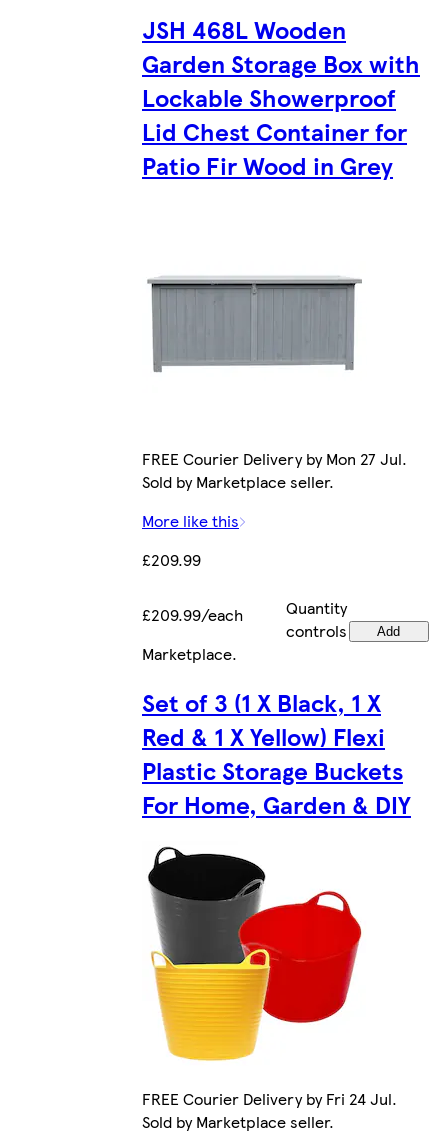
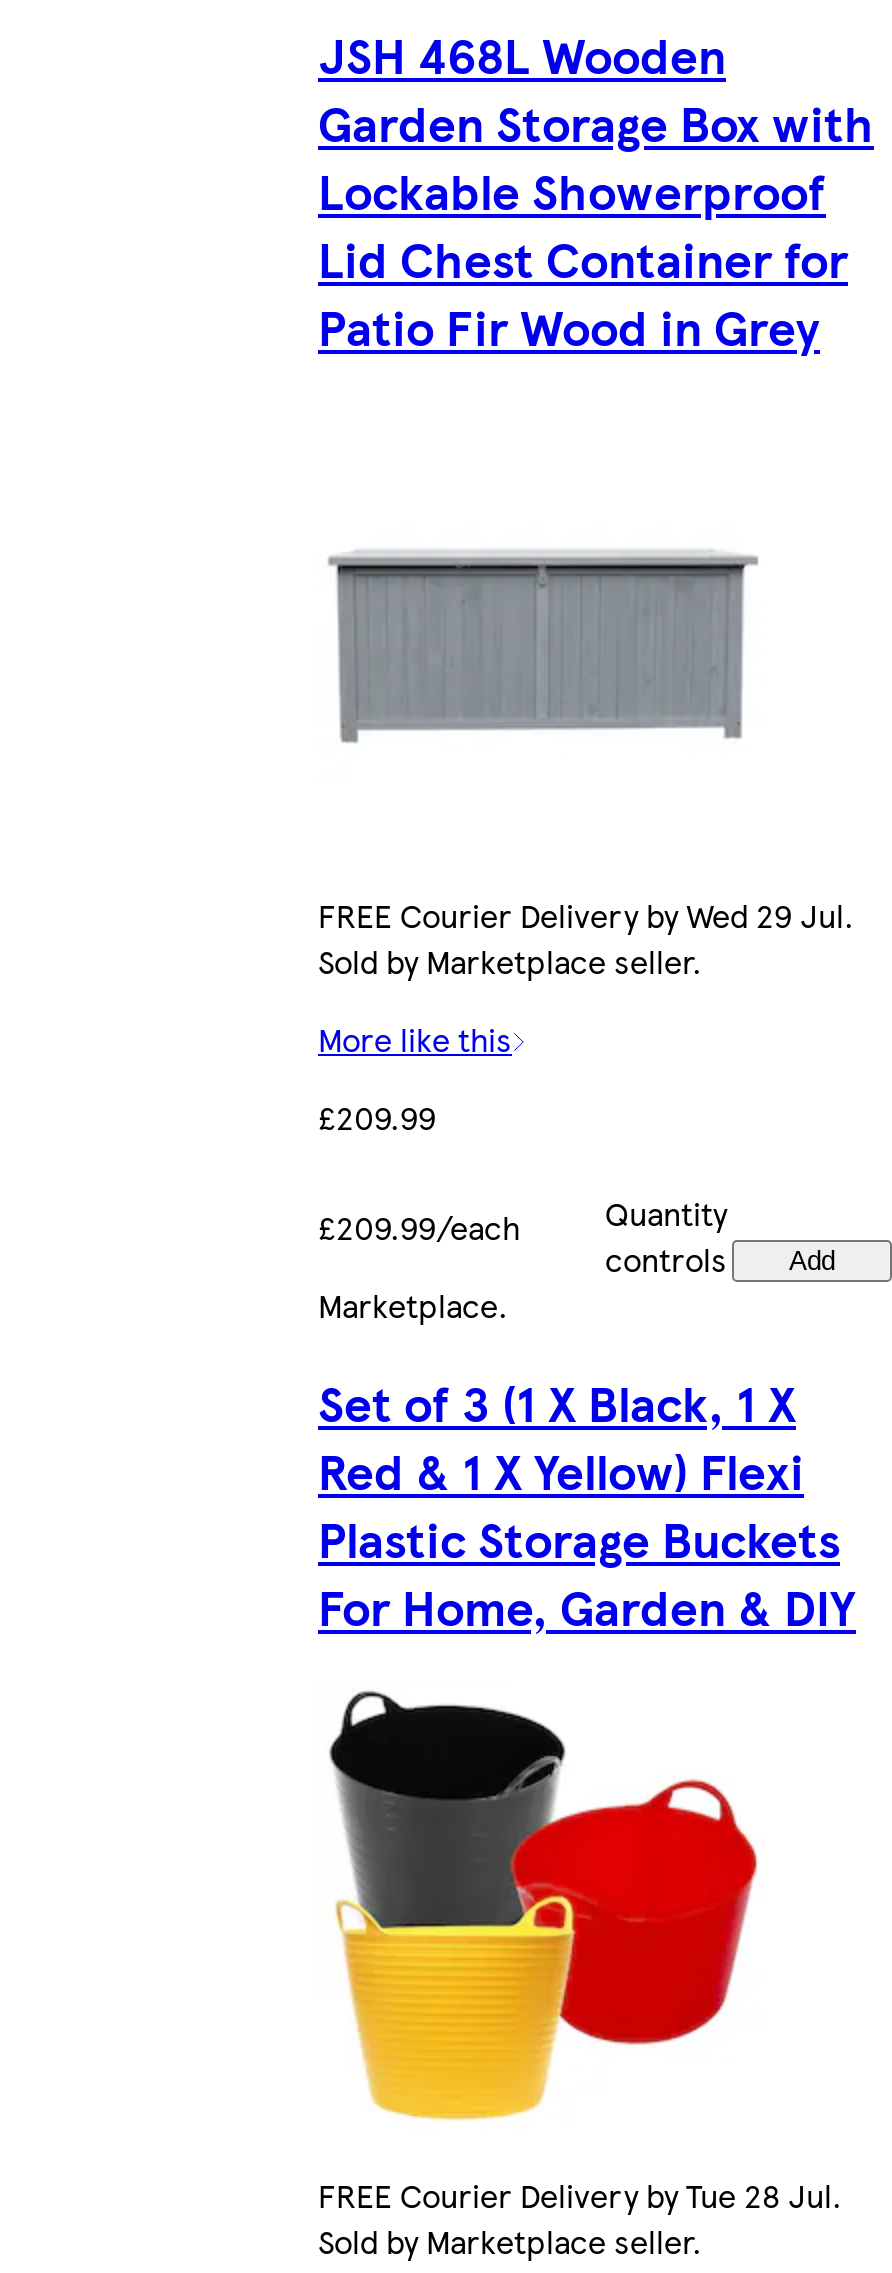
- FREE Courier Delivery by Mon 27 Jul.
+ FREE Courier Delivery by Wed 29 Jul.

- FREE Courier Delivery by Fri 24 Jul.
+ FREE Courier Delivery by Tue 28 Jul.
